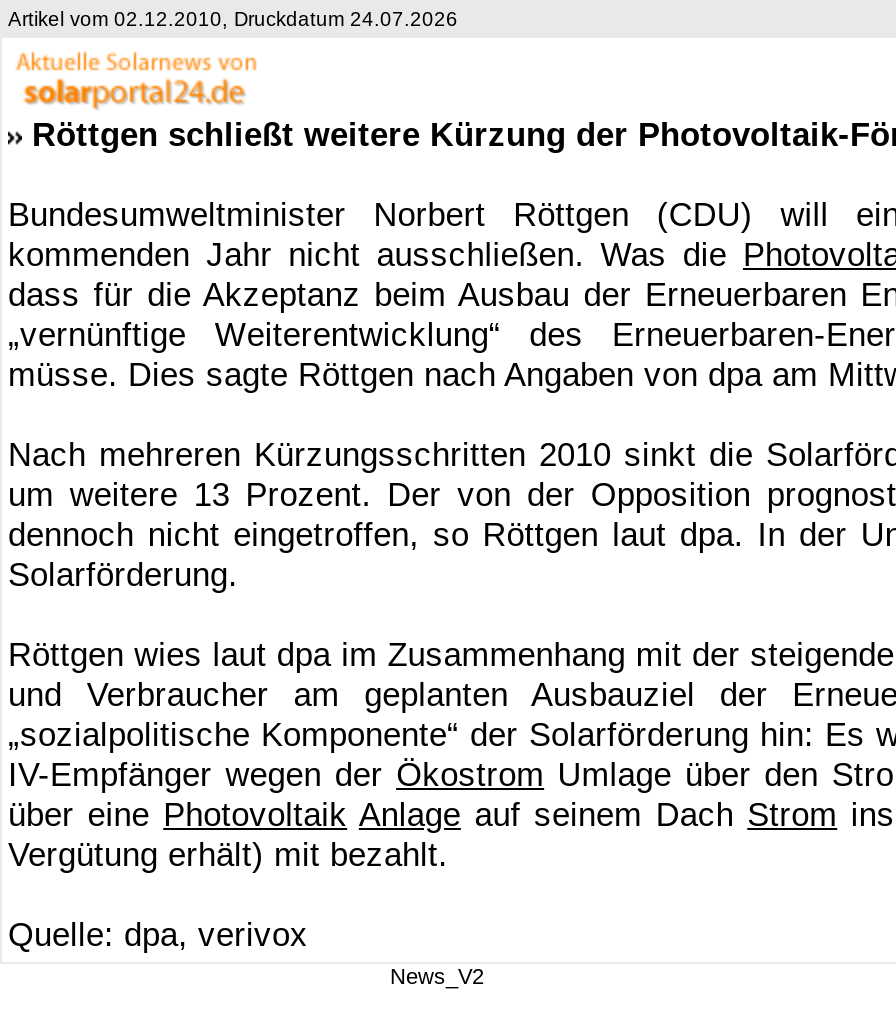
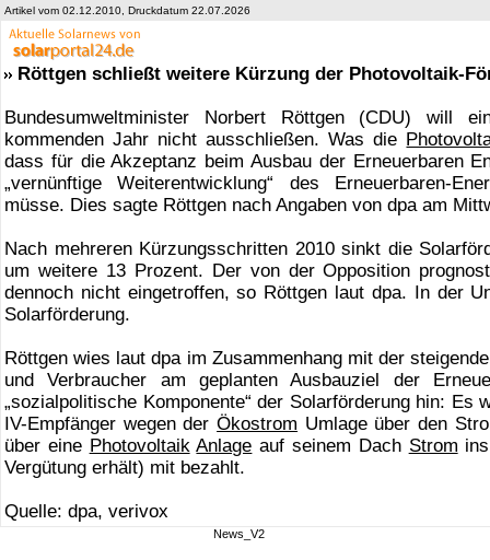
- Artikel vom 02.12.2010, Druckdatum 24.07.2026
+ Artikel vom 02.12.2010, Druckdatum 22.07.2026
